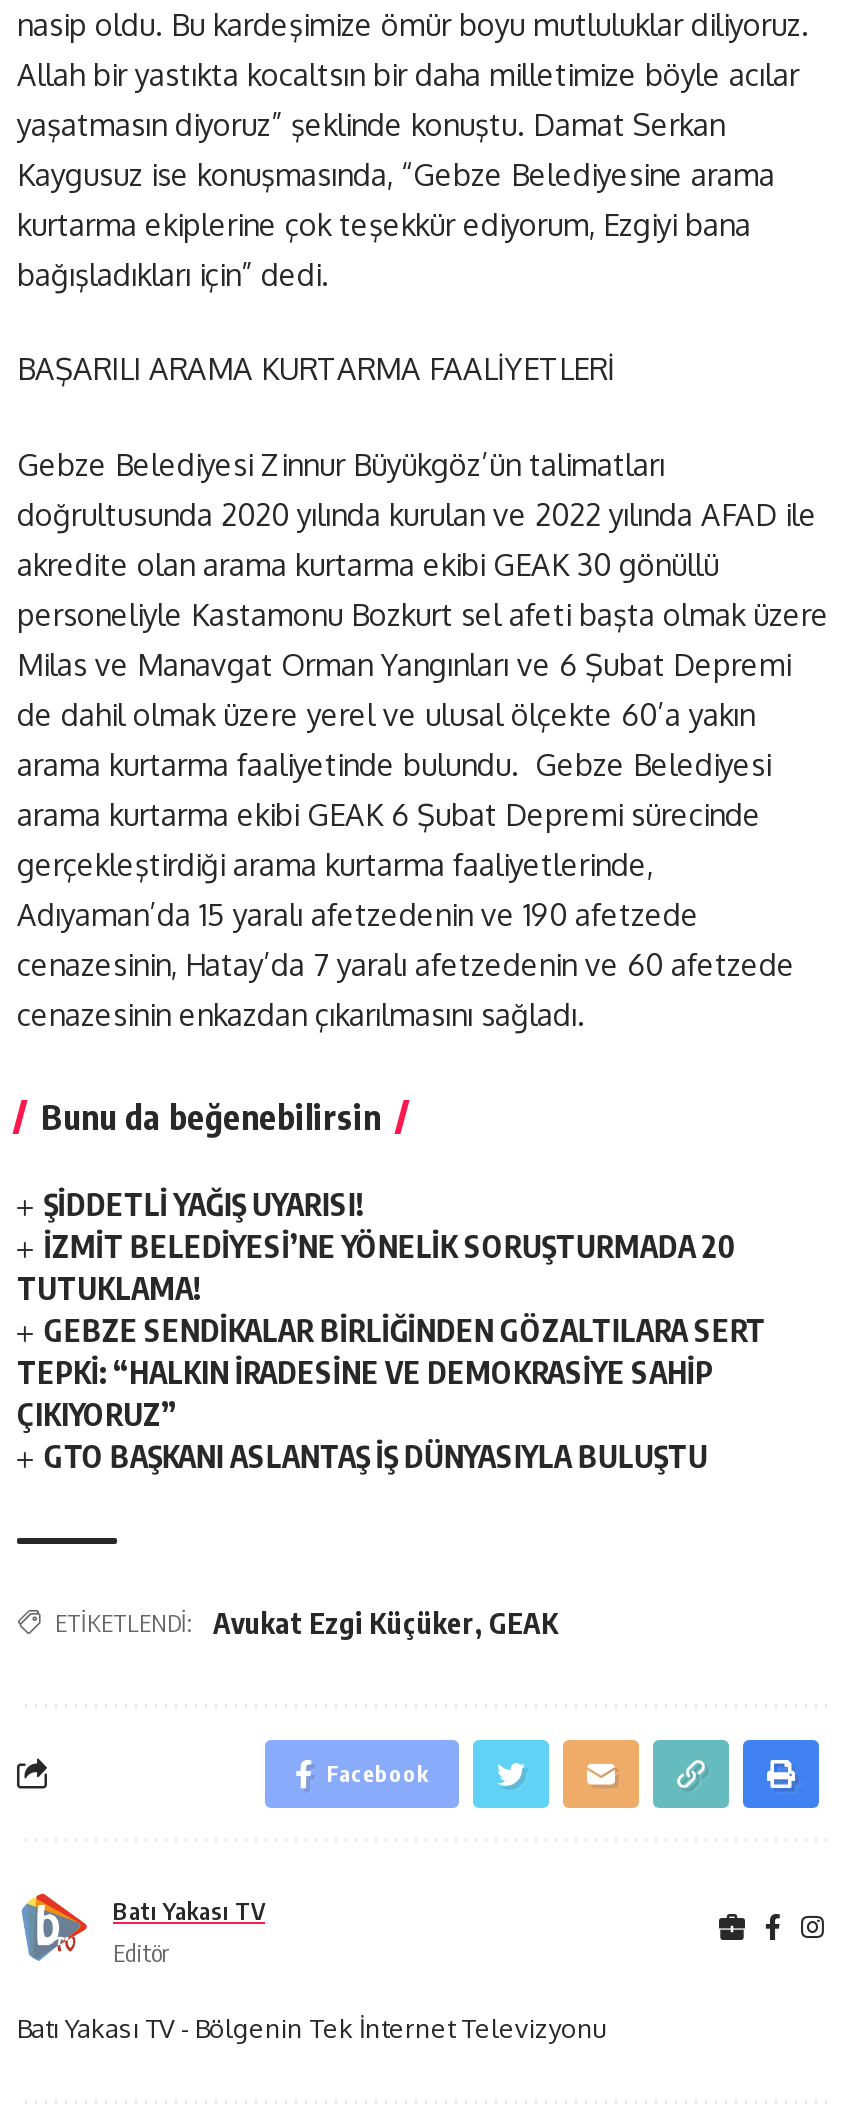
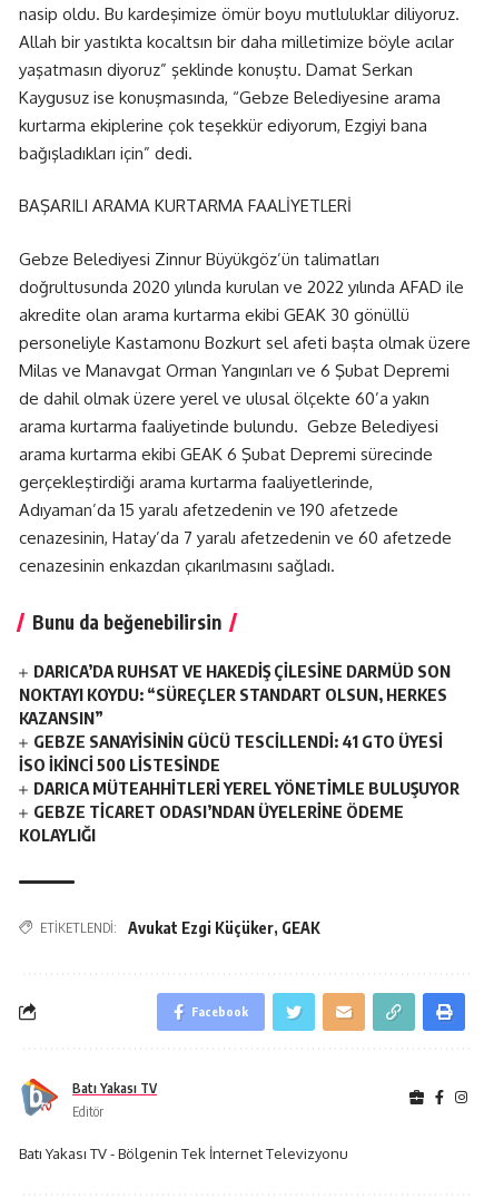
- ŞİDDETLİ YAĞIŞ UYARISI!
- İZMİT BELEDİYESİ’NE YÖNELİK SORUŞTURMADA 20
- TUTUKLAMA!
- GEBZE SENDİKALAR BİRLİĞİNDEN GÖZALTILARA SERT
- TEPKİ: “HALKIN İRADESİNE VE DEMOKRASİYE SAHİP
- ÇIKIYORUZ”
- GTO BAŞKANI ASLANTAŞ İŞ DÜNYASIYLA BULUŞTU
+ DARICA’DA RUHSAT VE HAKEDİŞ ÇİLESİNE DARMÜD SON
+ NOKTAYI KOYDU: “SÜREÇLER STANDART OLSUN, HERKES
+ KAZANSIN”
+ GEBZE SANAYİSİNİN GÜCÜ TESCİLLENDİ: 41 GTO ÜYESİ
+ İSO İKİNCİ 500 LİSTESİNDE
+ DARICA MÜTEAHHİTLERİ YEREL YÖNETİMLE BULUŞUYOR
+ GEBZE TİCARET ODASI’NDAN ÜYELERİNE ÖDEME
+ KOLAYLIĞI
